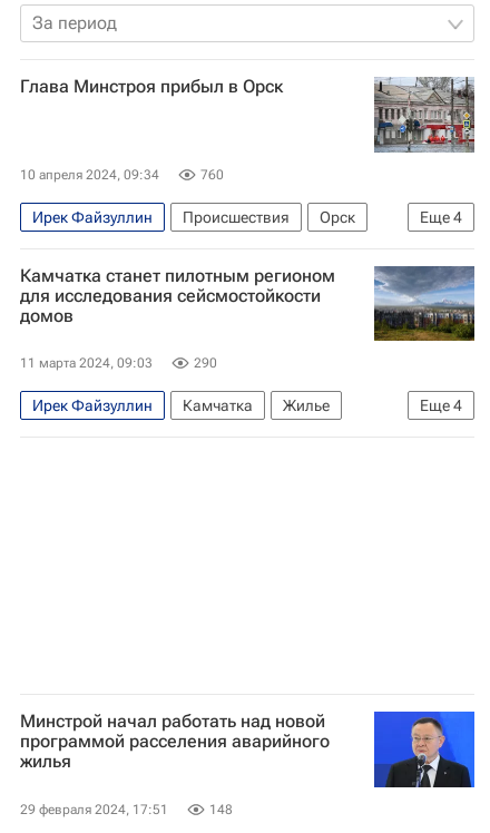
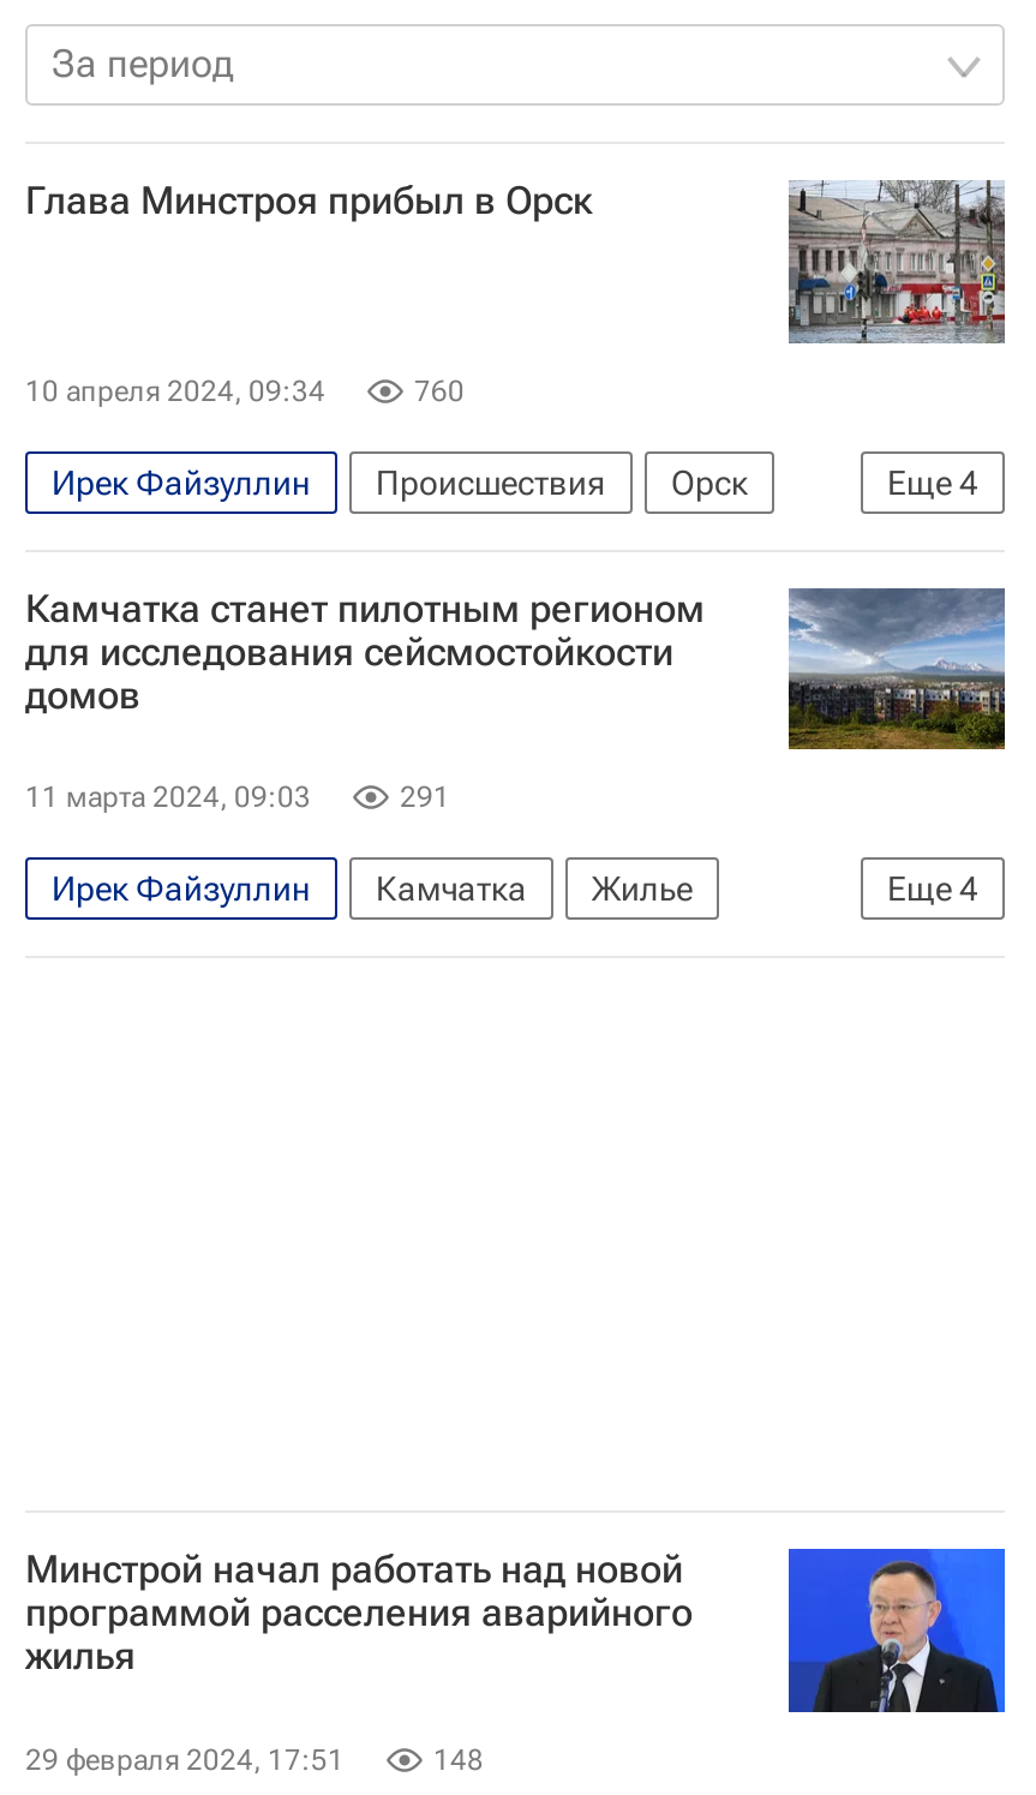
- 290
+ 291
